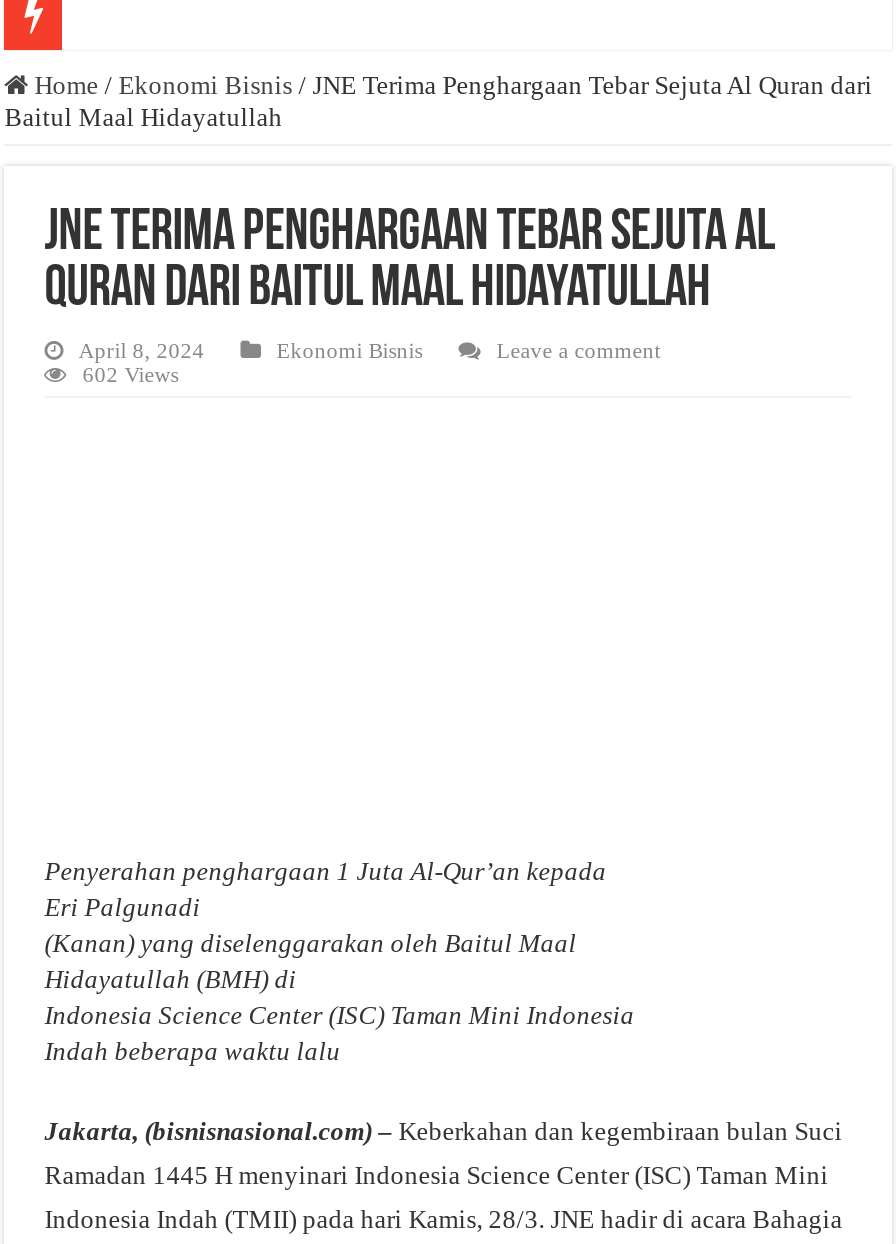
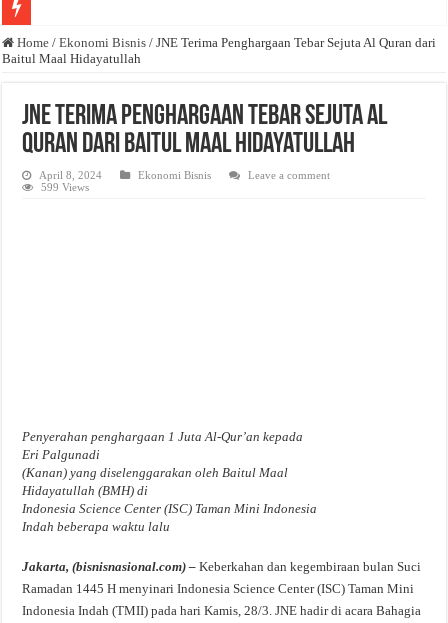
- 602 Views
+ 599 Views
